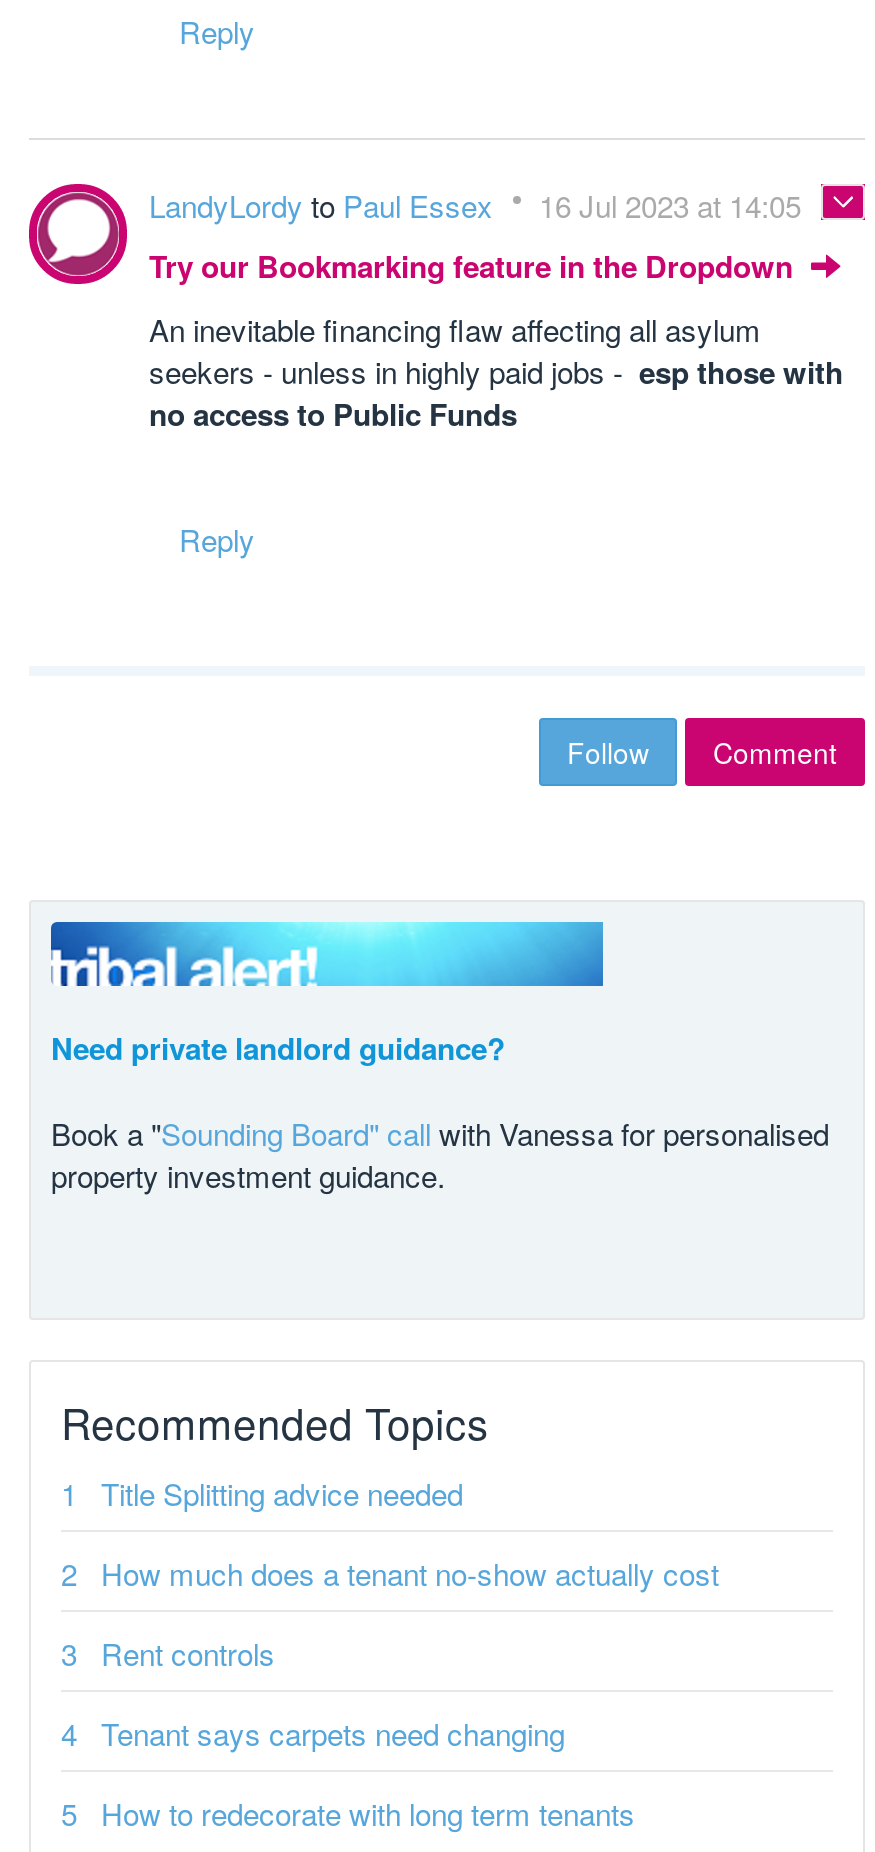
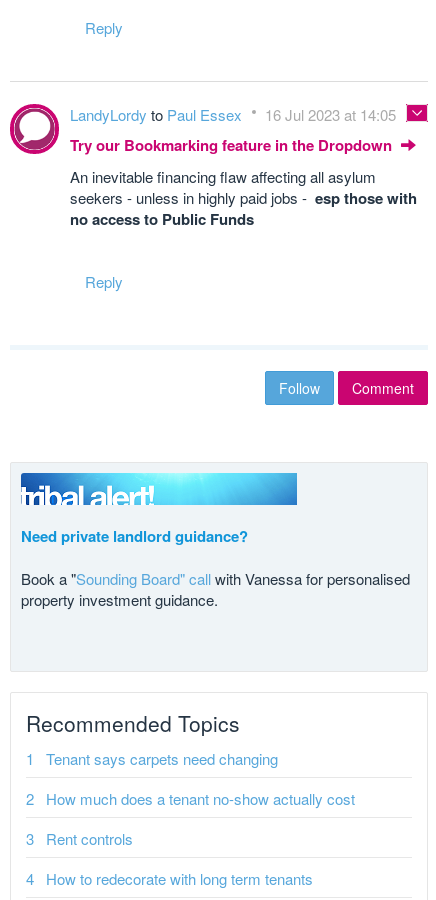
- Title Splitting advice needed

moved up: Tenant says carpets need changing
